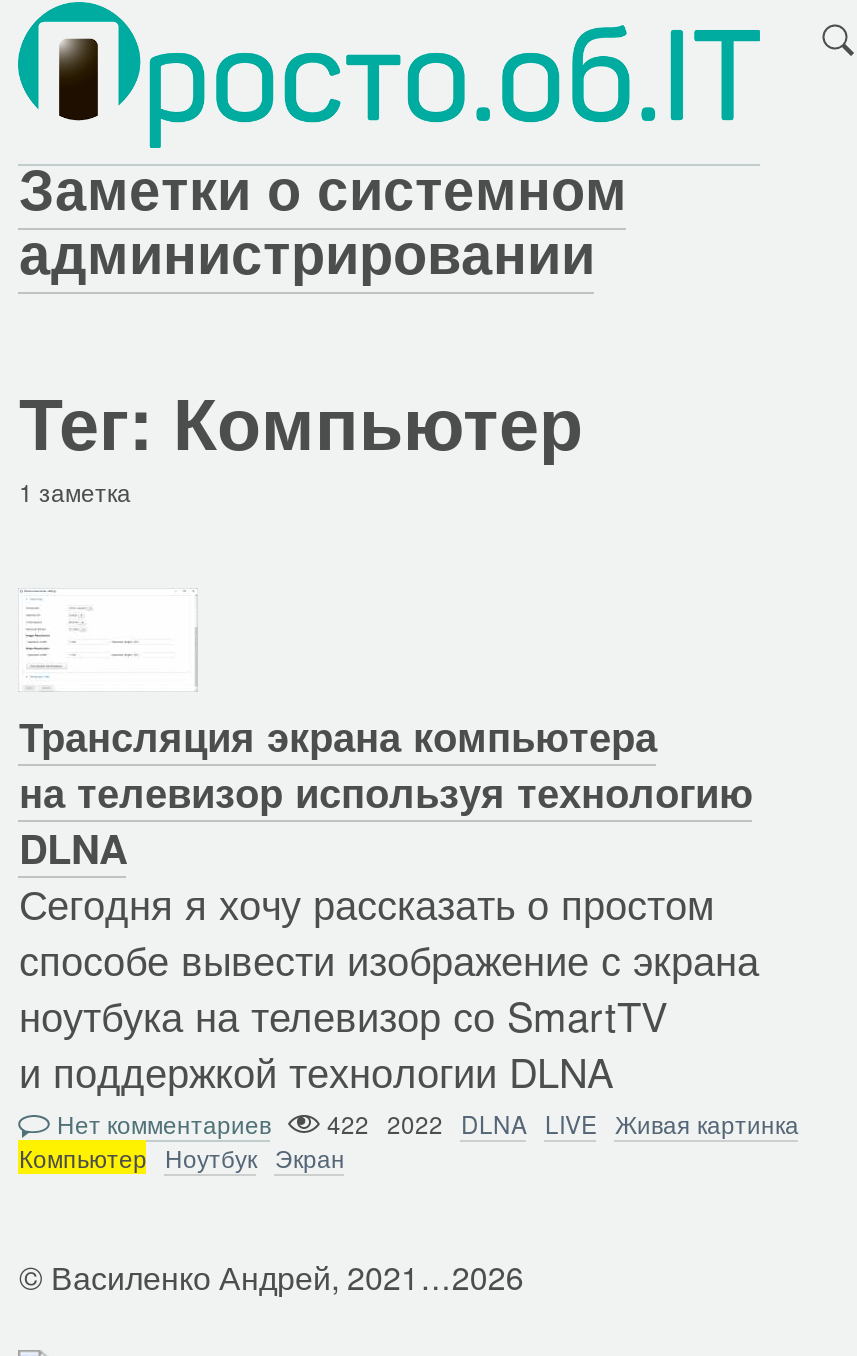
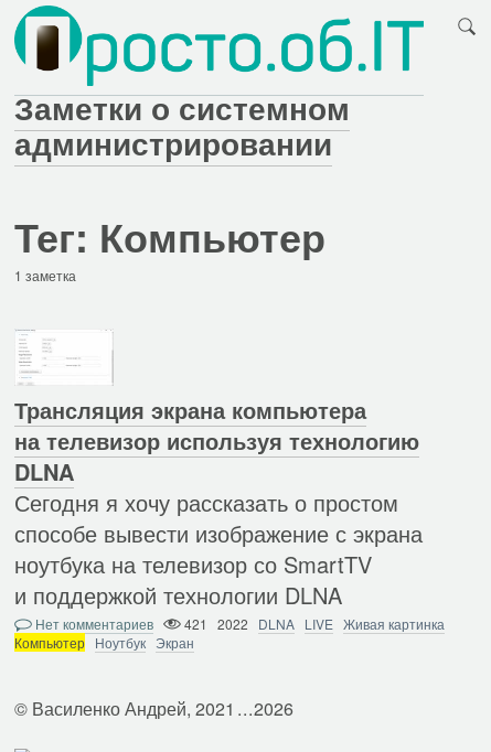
- 422 2022 DLNA LIVE Живая картинка
+ 421 2022 DLNA LIVE Живая картинка
